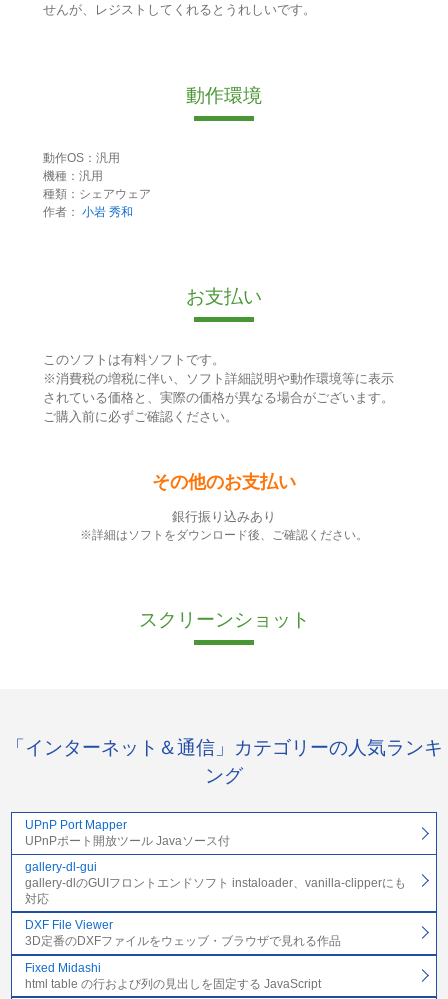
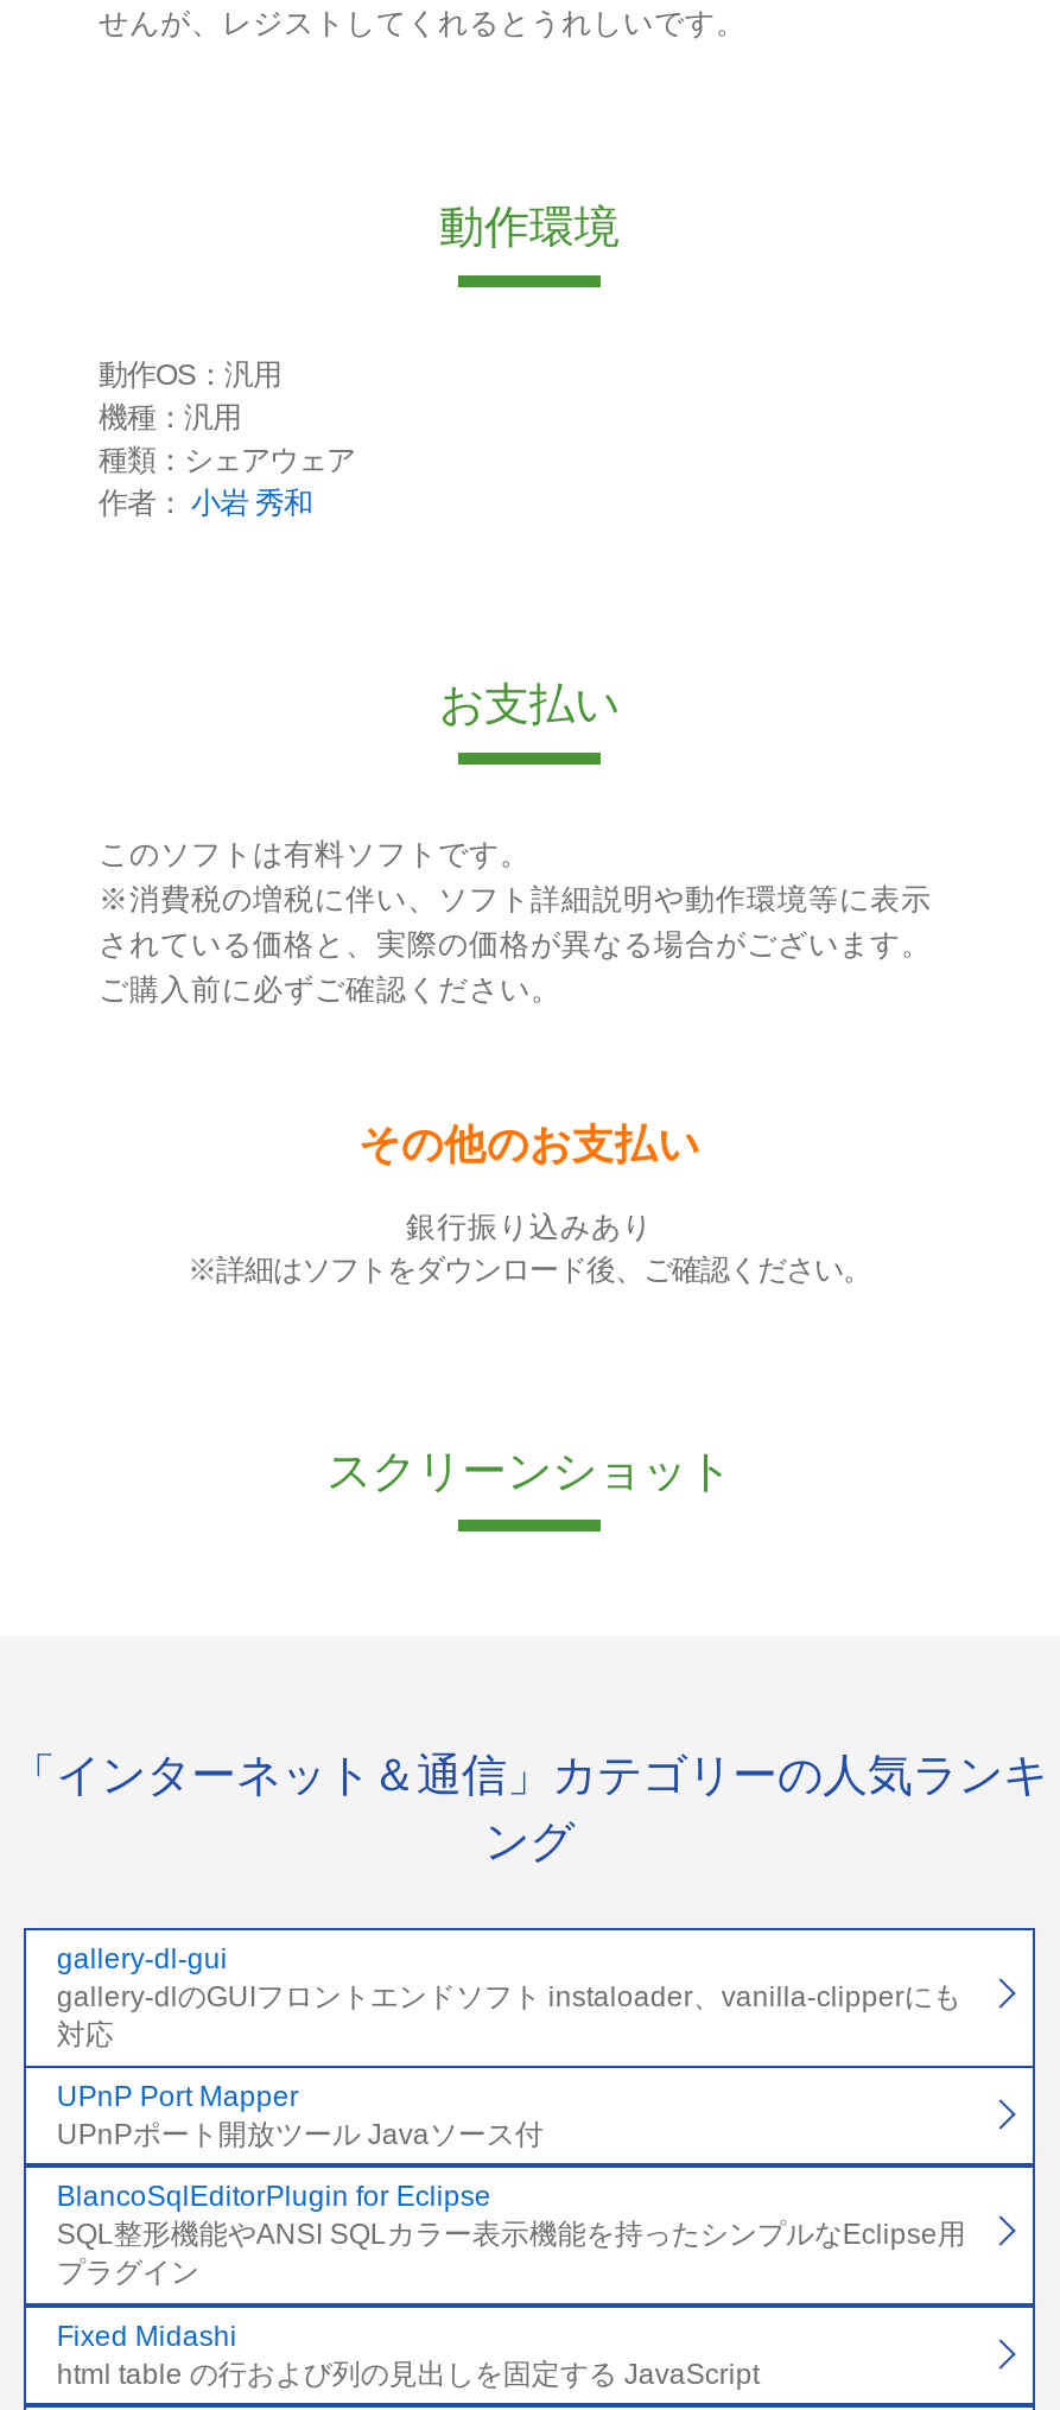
moved down: UPnP Port Mapper | UPnPポート開放ツール Javaソース付

moved up: gallery-dl-gui | gallery-dlのGUIフロントエンドソフト instaloader、vanilla-clipperにも

- DXF File Viewer
- 3D定番のDXFファイルをウェッブ・ブラウザで見れる作品
+ BlancoSqlEditorPlugin for Eclipse
+ SQL整形機能やANSI SQLカラー表示機能を持ったシンプルなEclipse用
+ プラグイン
